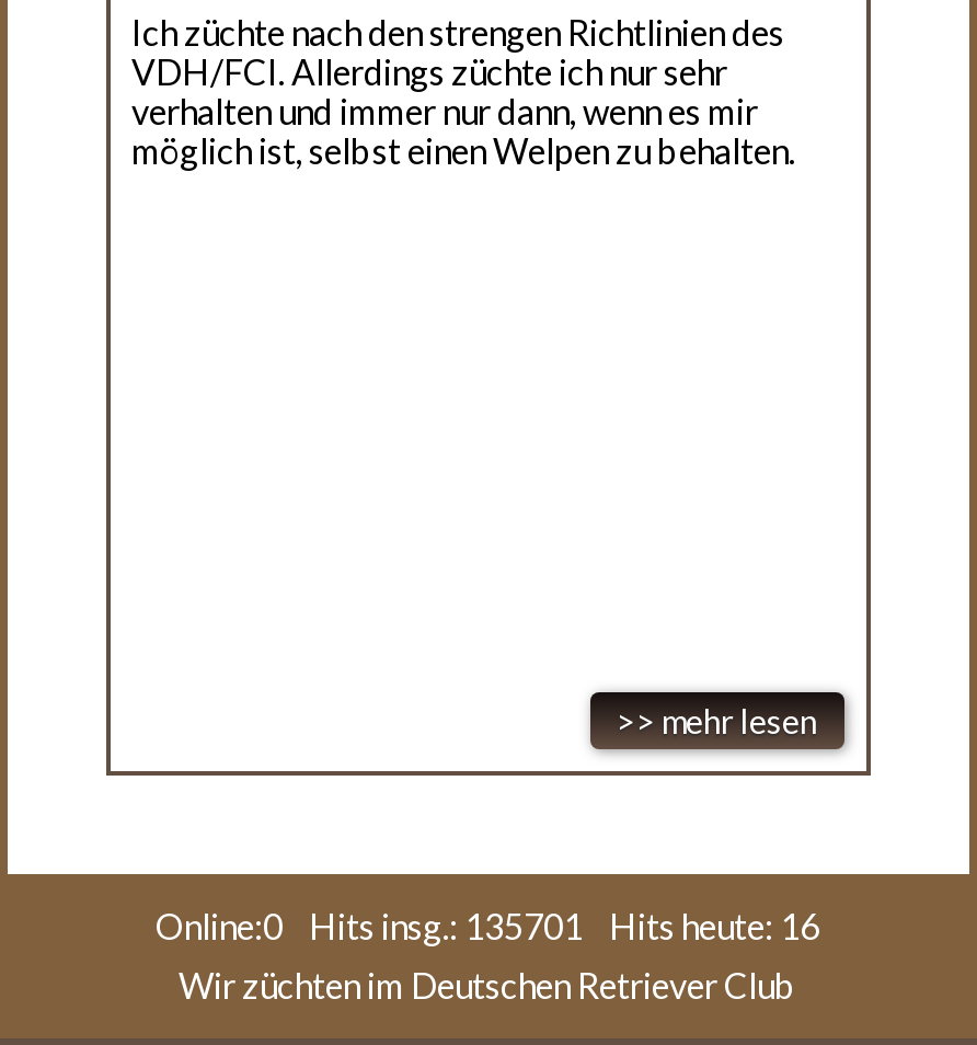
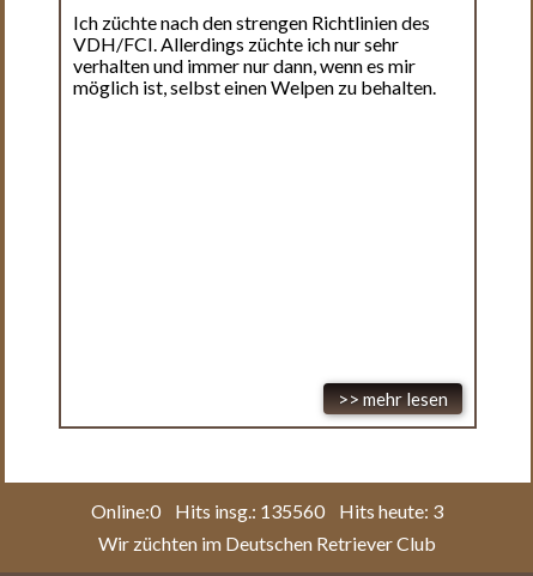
- Online:0 Hits insg.: 135701 Hits heute: 16
+ Online:0 Hits insg.: 135560 Hits heute: 3
